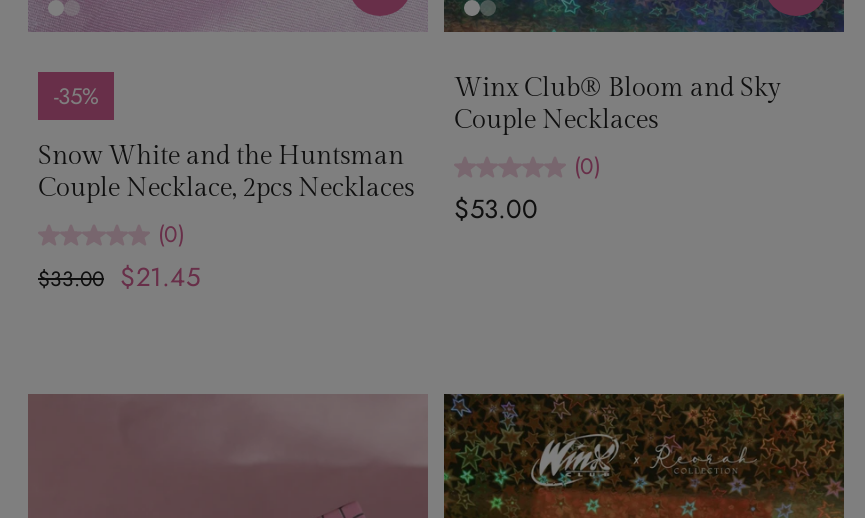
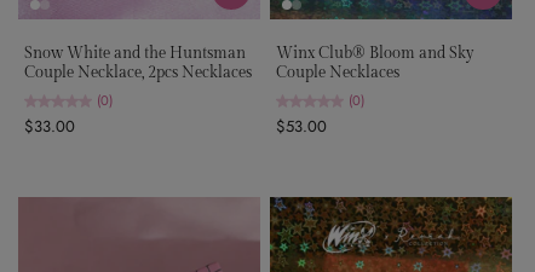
- -35%

- $33.00 $21.45
+ $33.00
